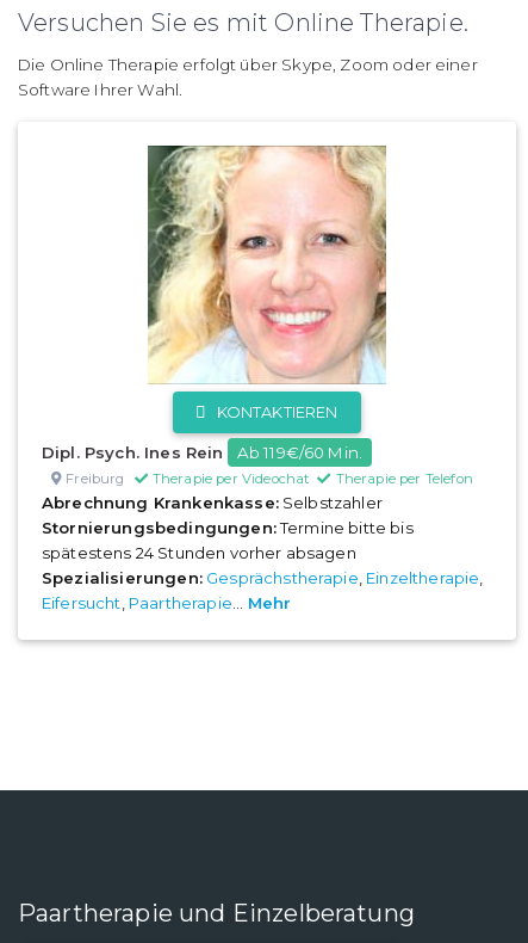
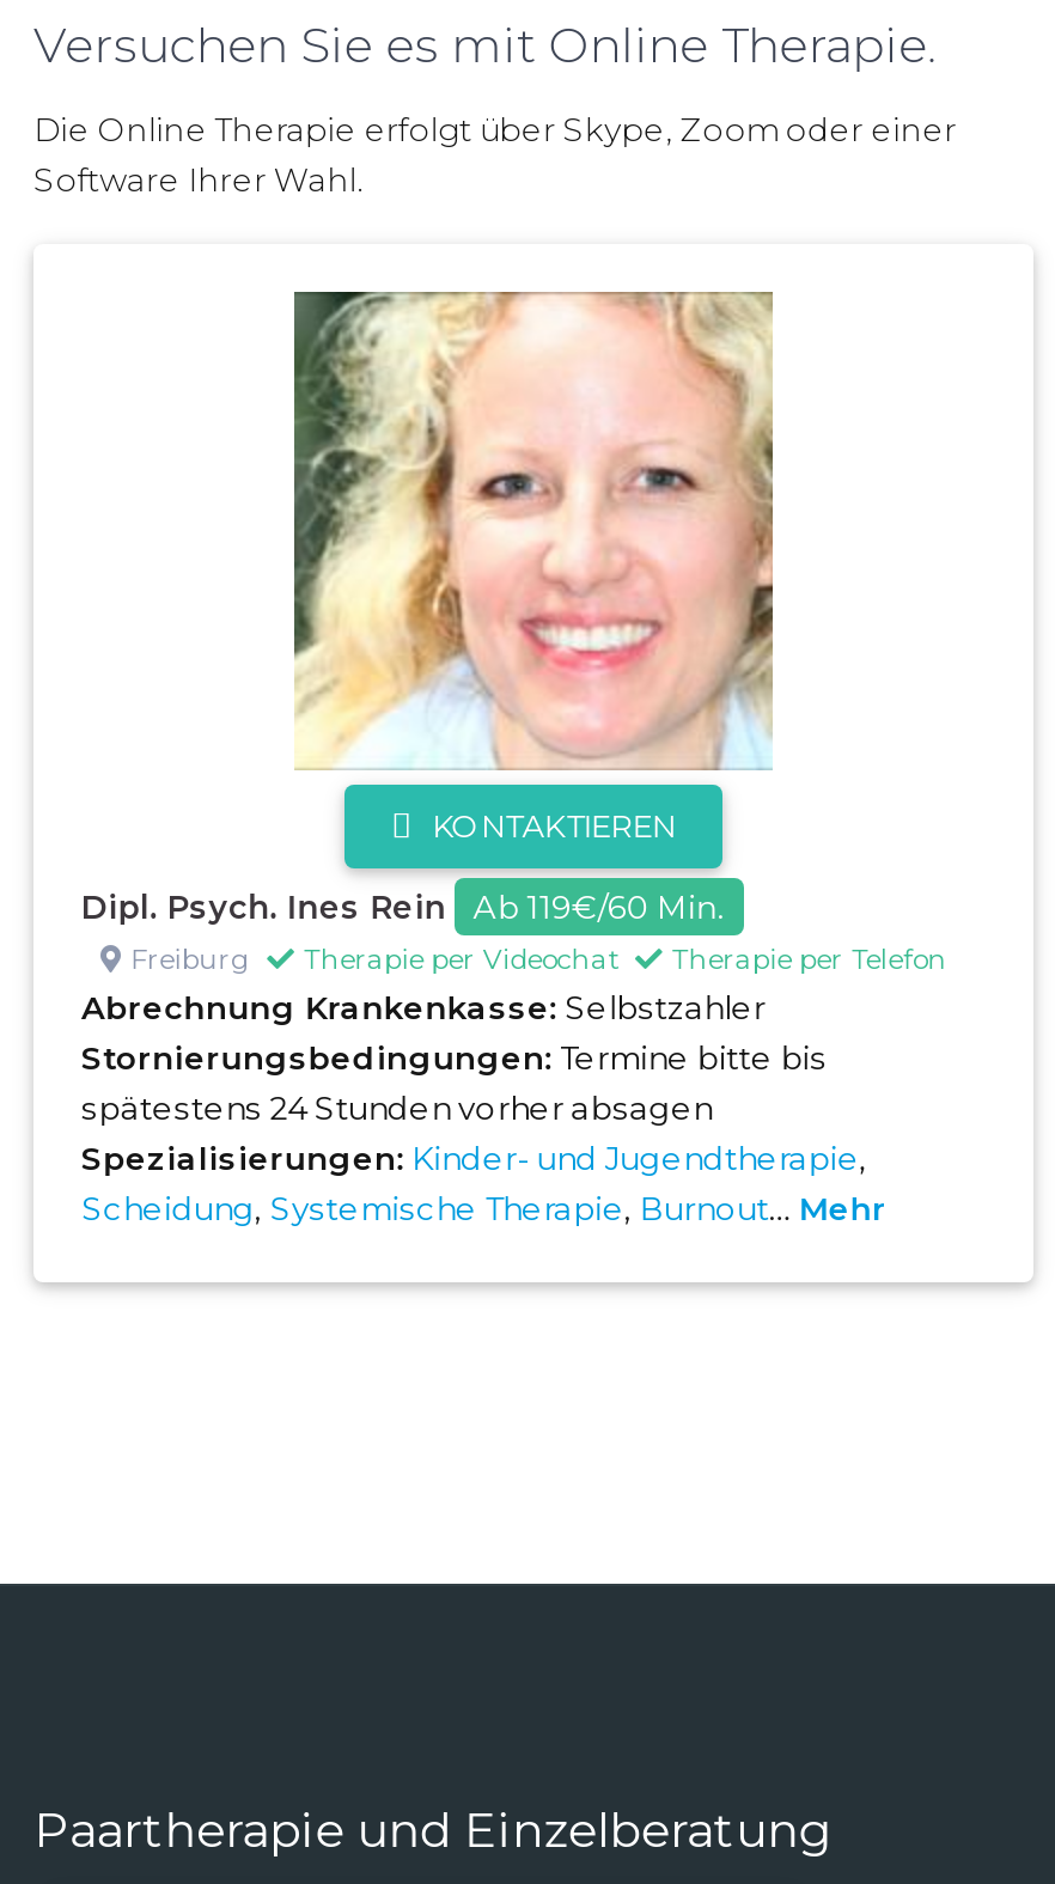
- Spezialisierungen: Gesprächstherapie, Einzeltherapie,
- Eifersucht, Paartherapie... Mehr
+ Spezialisierungen: Kinder- und Jugendtherapie,
+ Scheidung, Systemische Therapie, Burnout... Mehr
